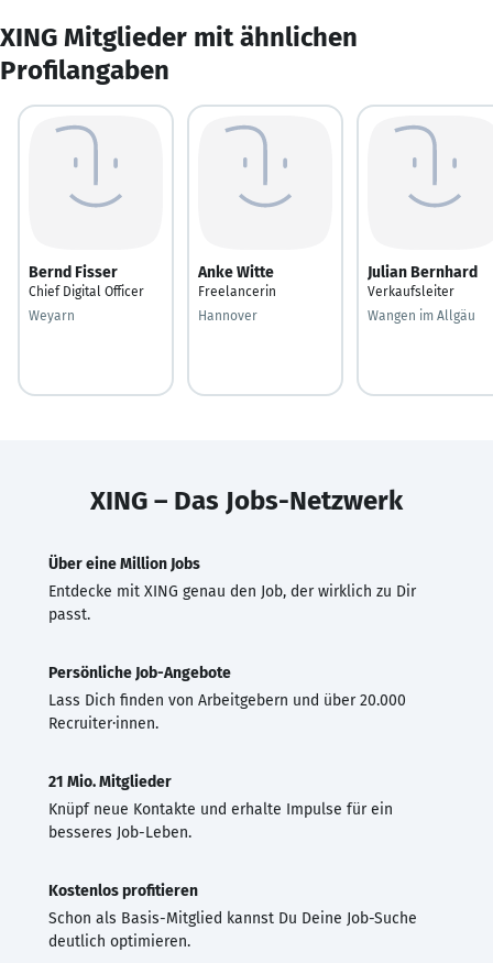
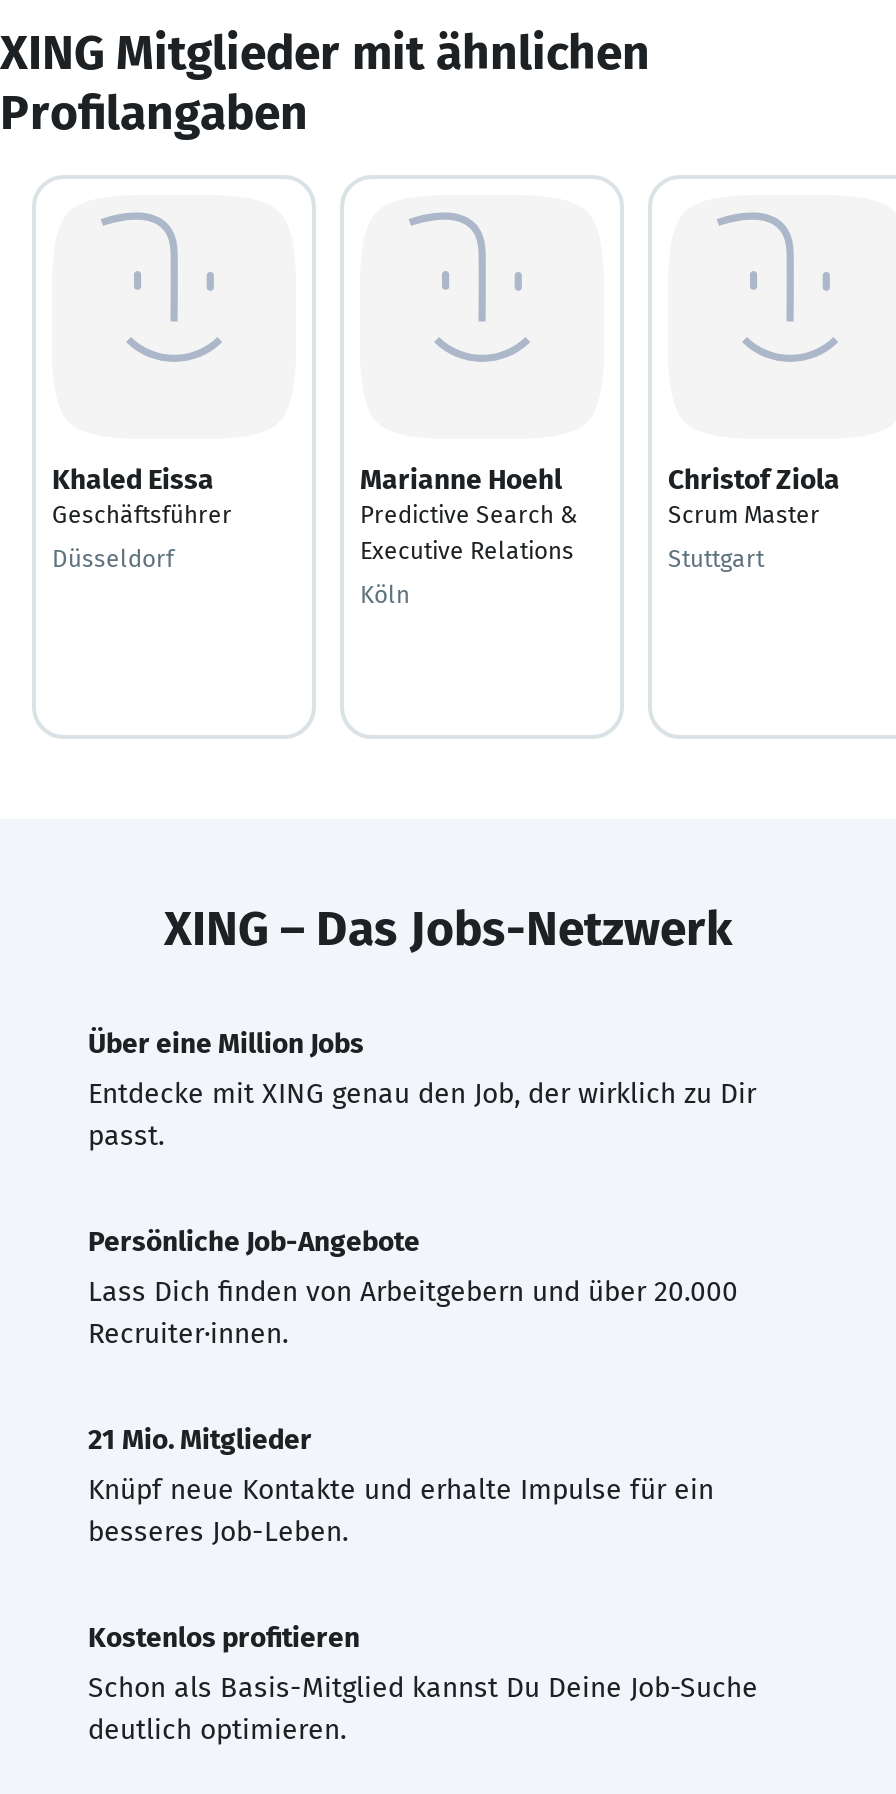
- Bernd Fisser
- Chief Digital Officer
+ Khaled Eissa
+ Geschäftsführer

- Anke Witte
- Freelancerin
+ Marianne Hoehl
+ Predictive Search &
+ Executive Relations

- Julian Bernhard
- Verkaufsleiter
+ Christof Ziola
+ Scrum Master

- Weyarn
+ Düsseldorf

- Hannover
+ Köln

- Wangen im Allgäu
+ Stuttgart
